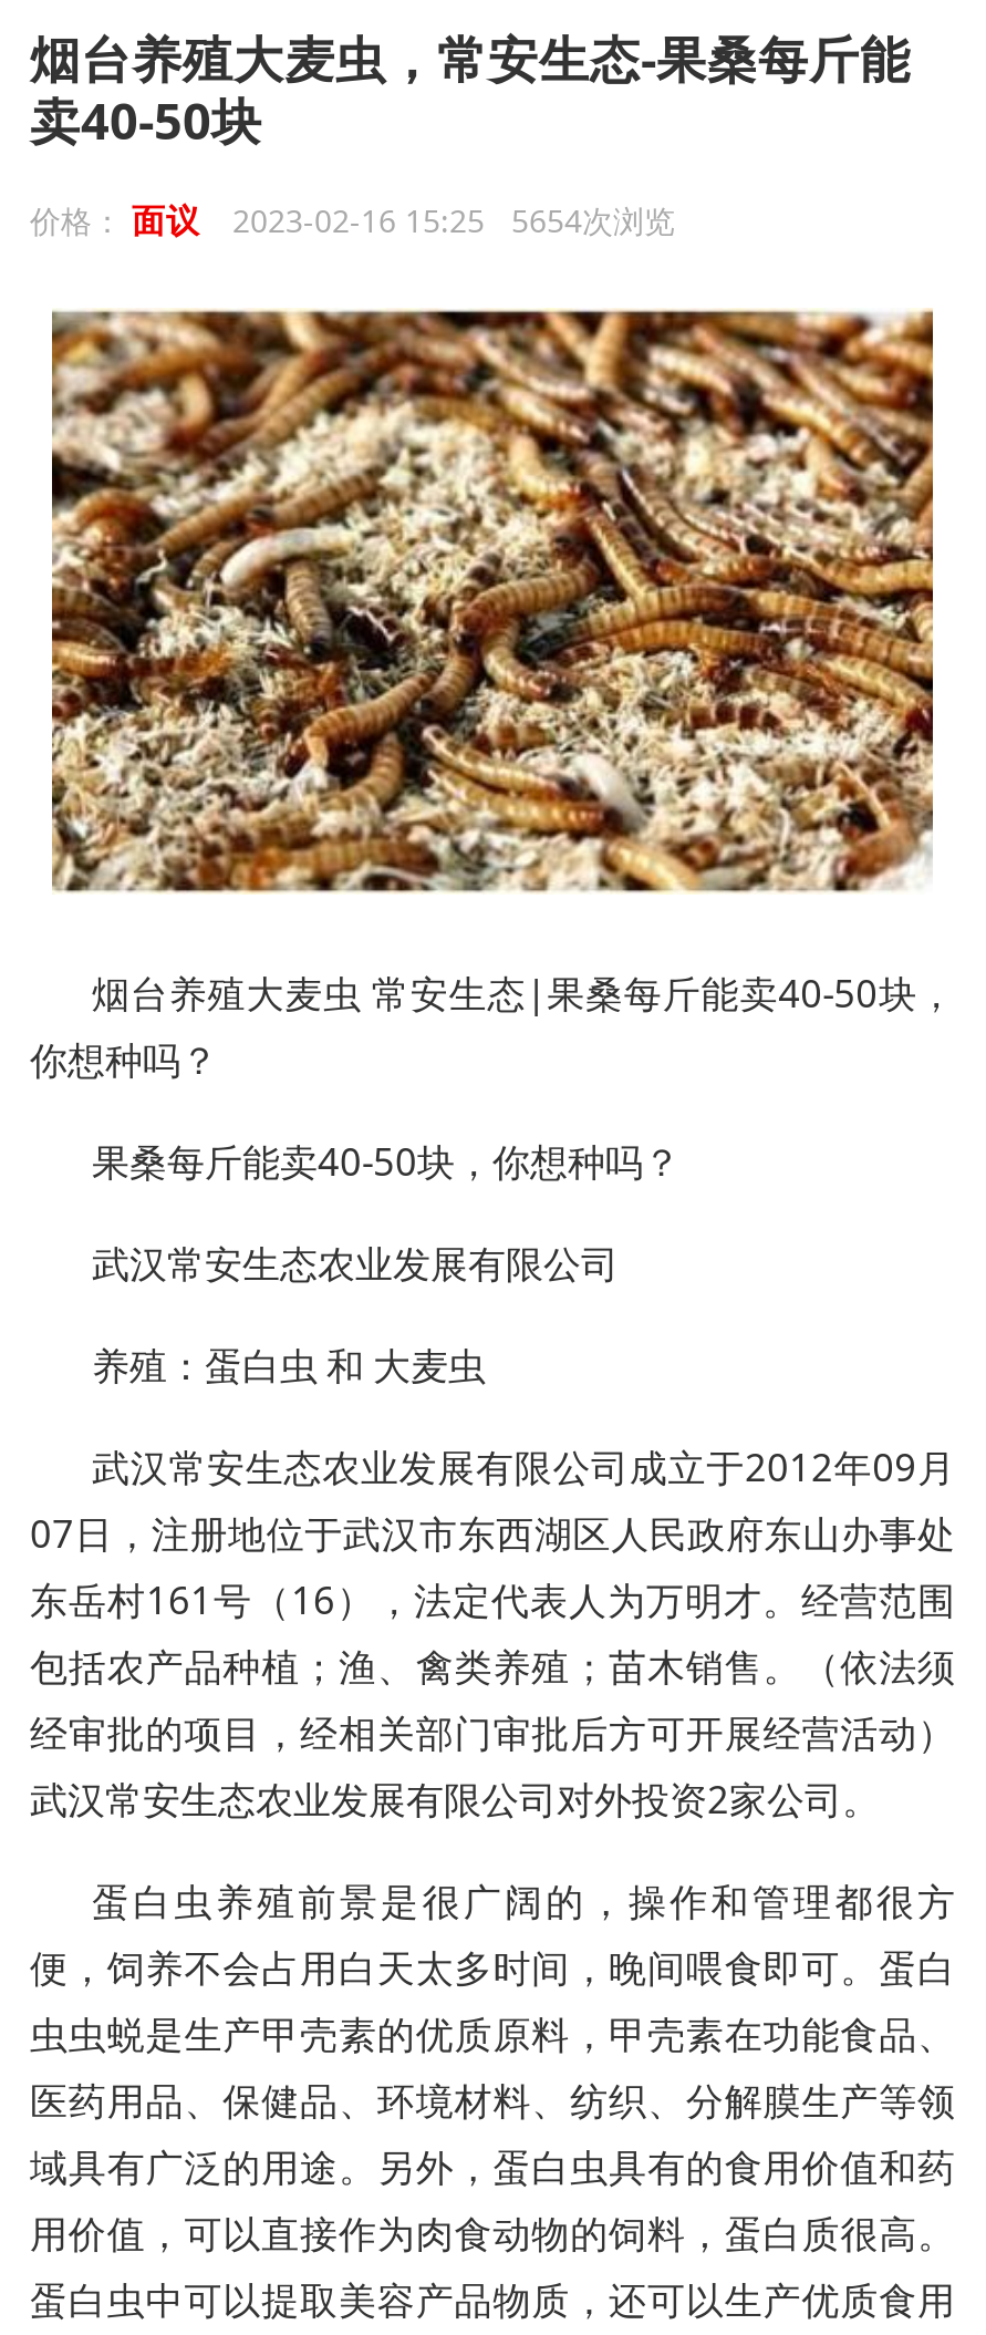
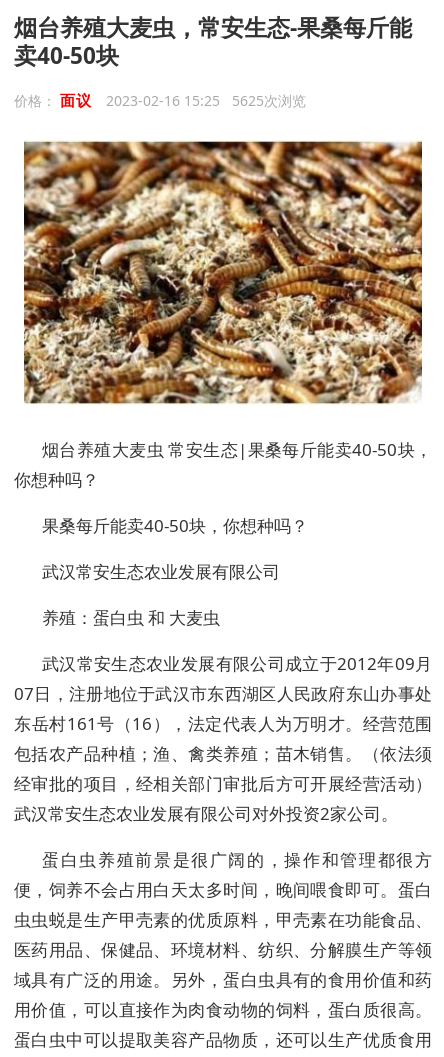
- 价格：面议 2023-02-16 15:25 5654次浏览
+ 价格：面议 2023-02-16 15:25 5625次浏览
